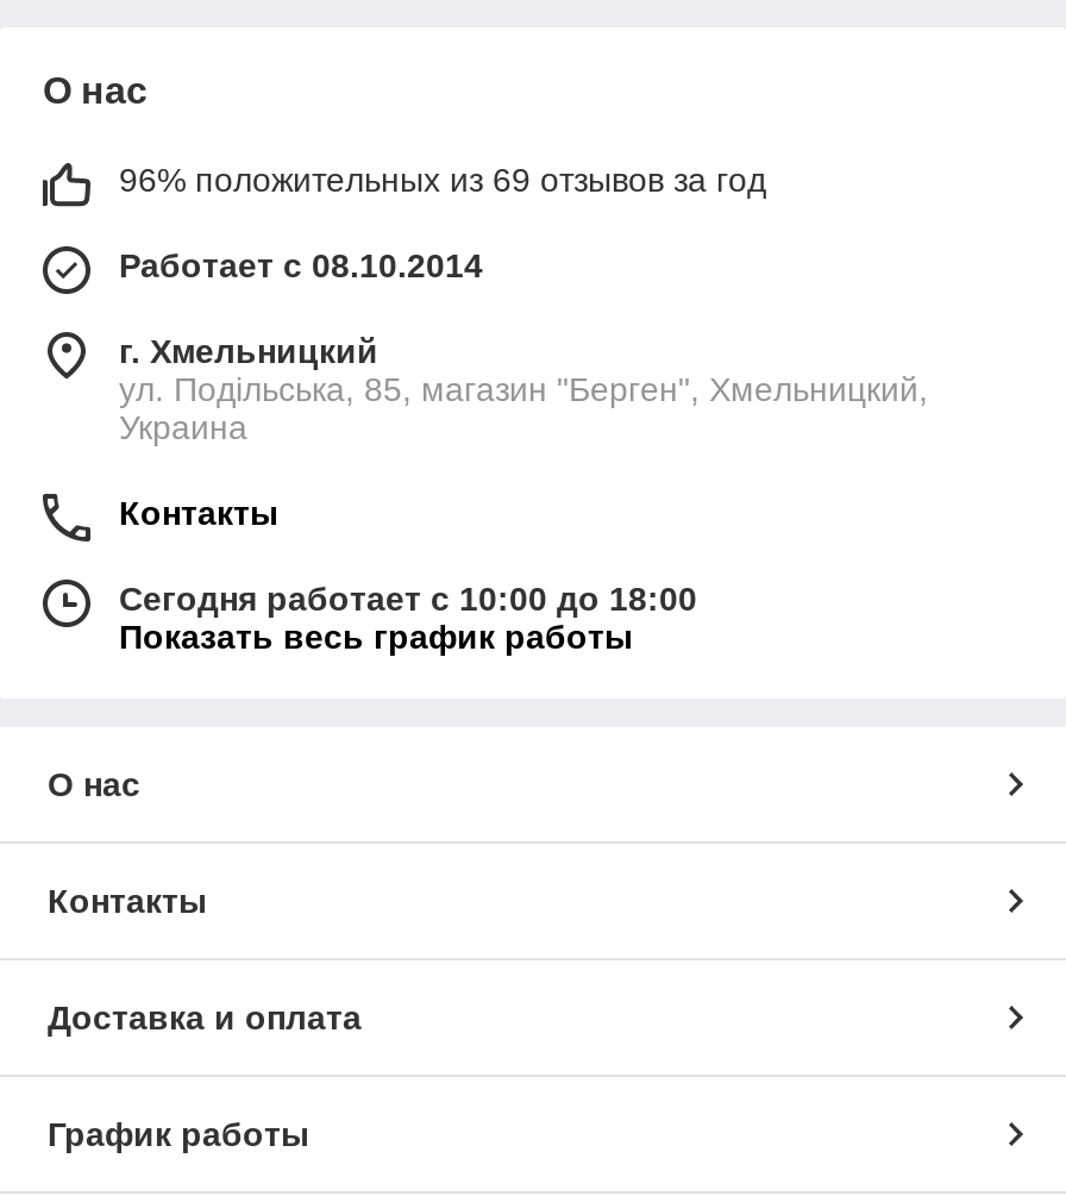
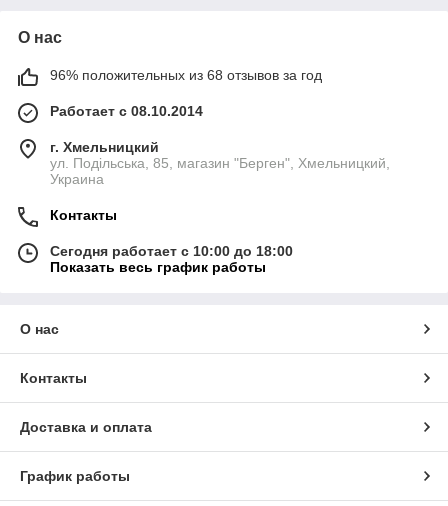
- 96% положительных из 69 отзывов за год
+ 96% положительных из 68 отзывов за год
